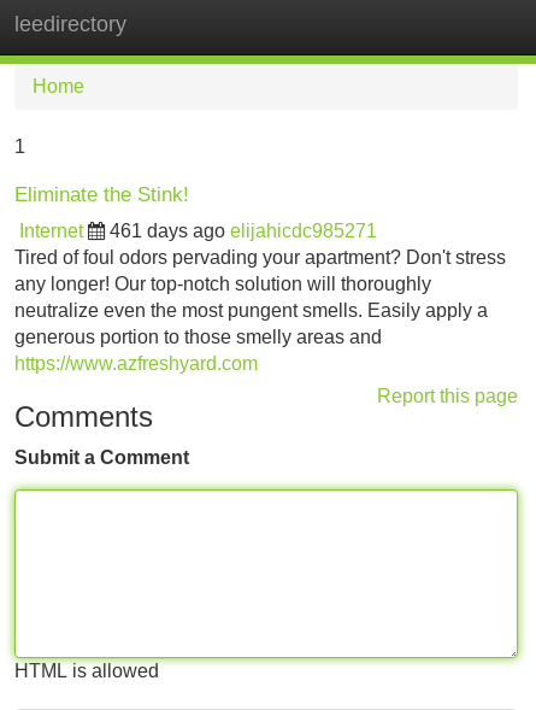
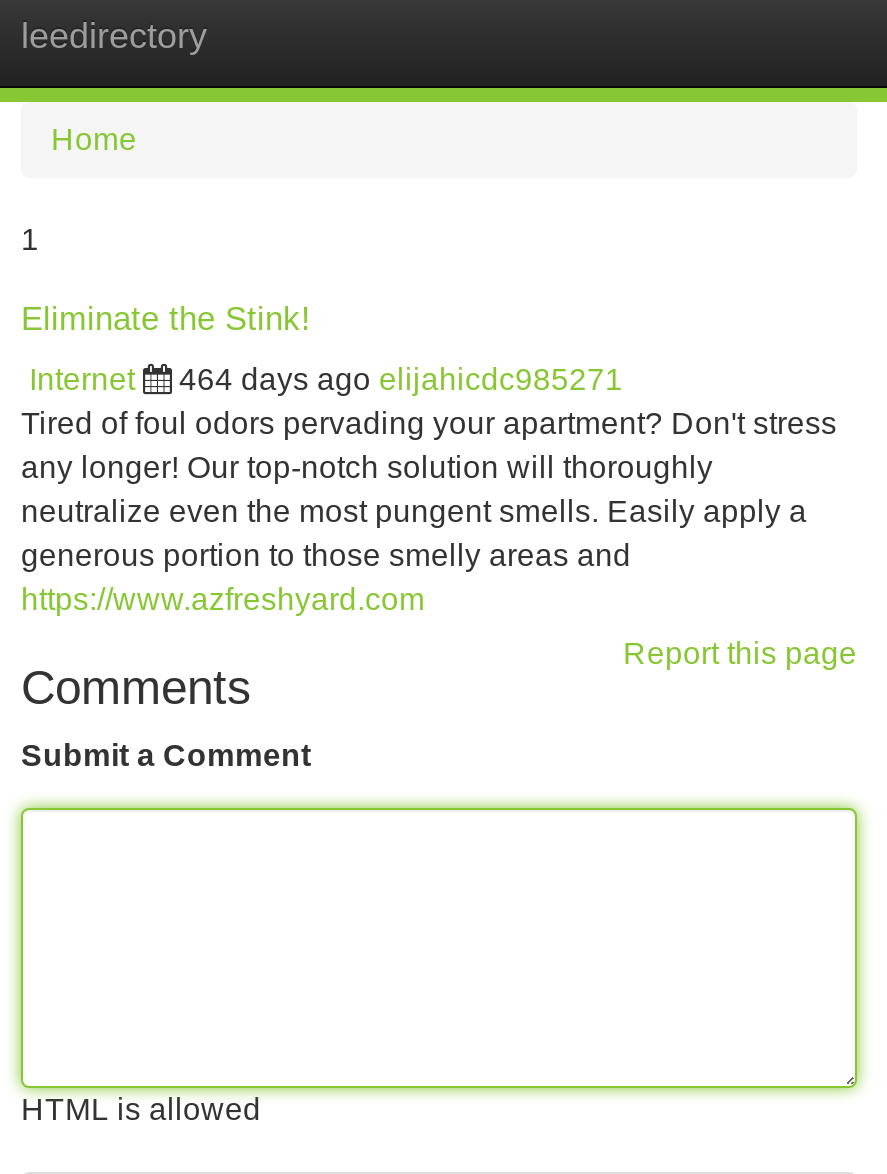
- 461 days ago elijahicdc985271
+ 464 days ago elijahicdc985271
